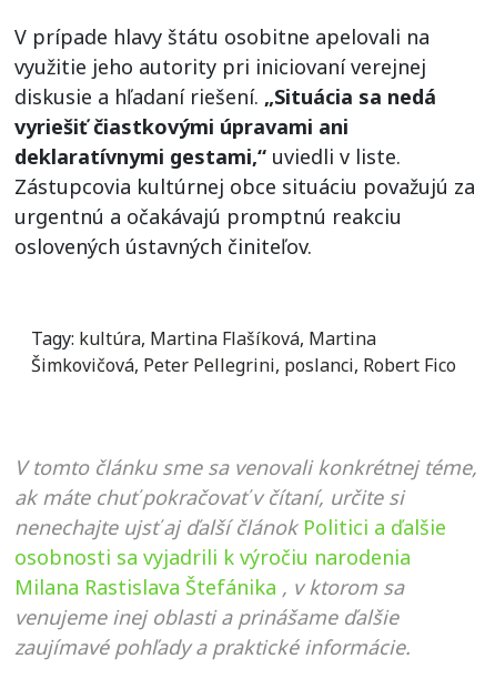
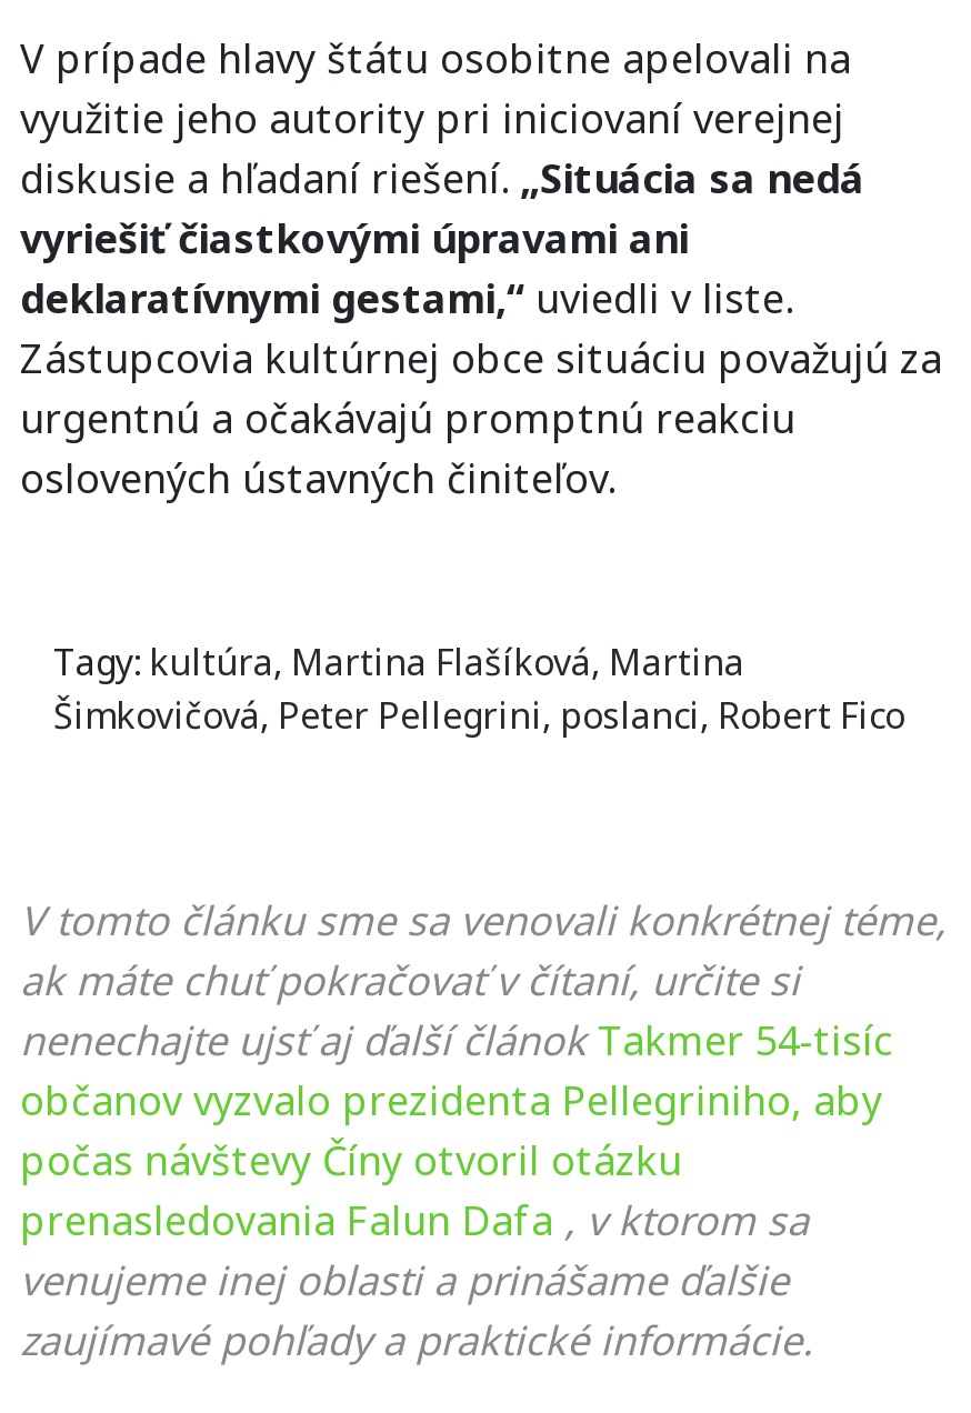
- nenechajte ujsť aj ďalší článok Politici a ďalšie
- osobnosti sa vyjadrili k výročiu narodenia
- Milana Rastislava Štefánika , v ktorom sa
+ nenechajte ujsť aj ďalší článok Takmer 54-tisíc
+ občanov vyzvalo prezidenta Pellegriniho, aby
+ počas návštevy Číny otvoril otázku
+ prenasledovania Falun Dafa , v ktorom sa
